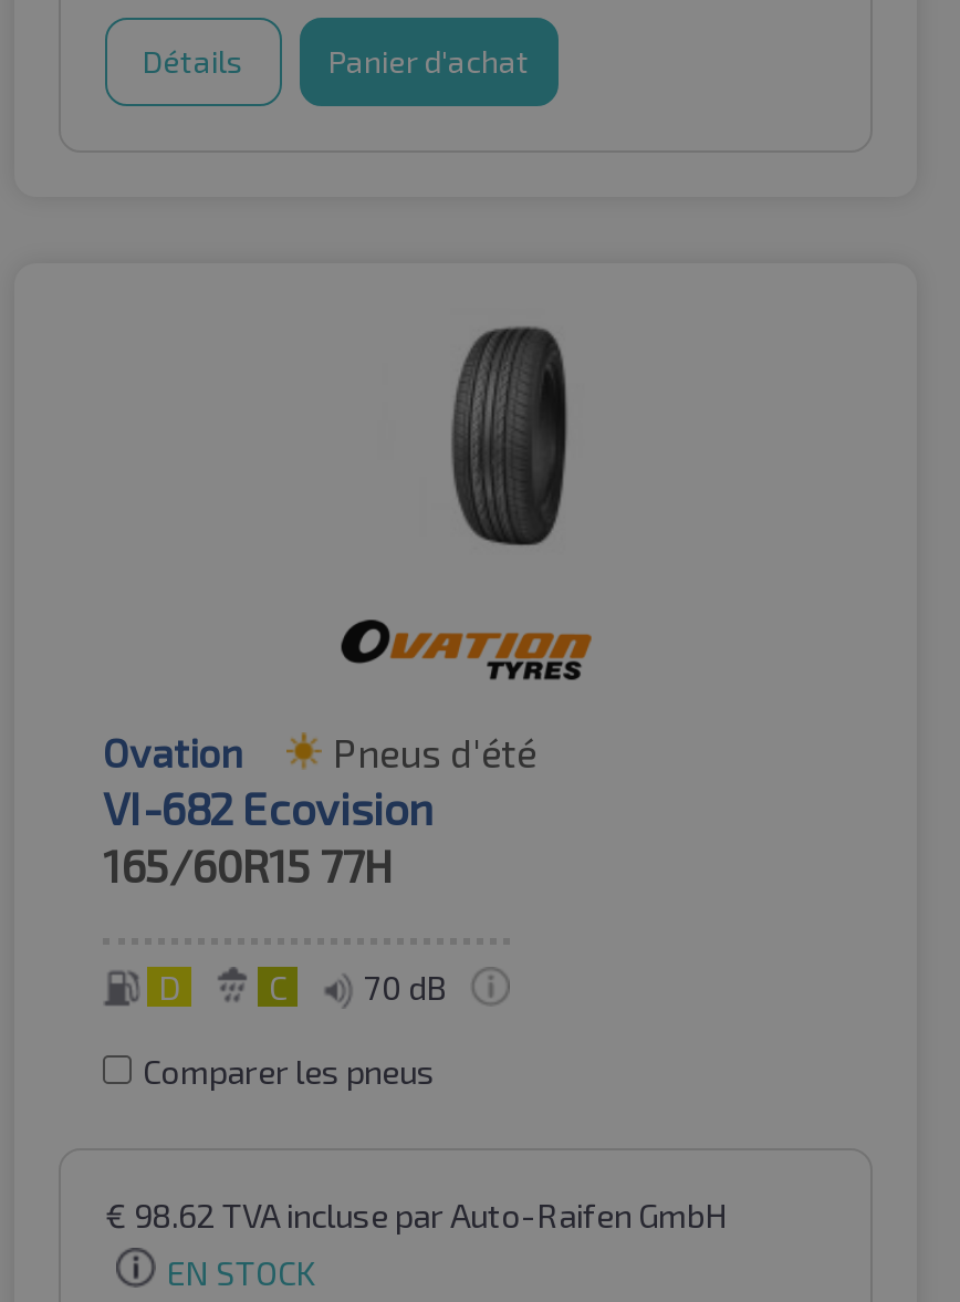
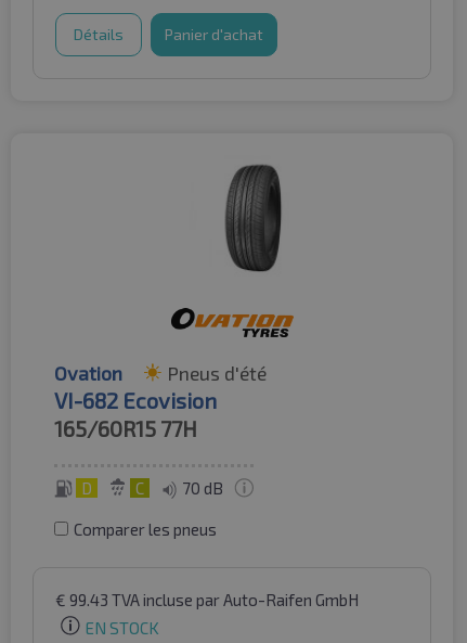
- € 98.62 TVA incluse par Auto-Raifen GmbH
+ € 99.43 TVA incluse par Auto-Raifen GmbH
